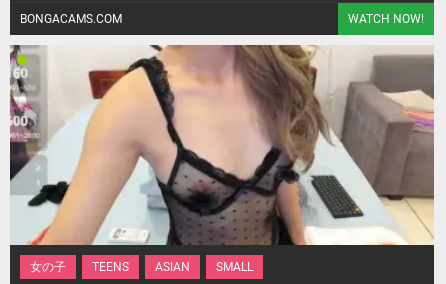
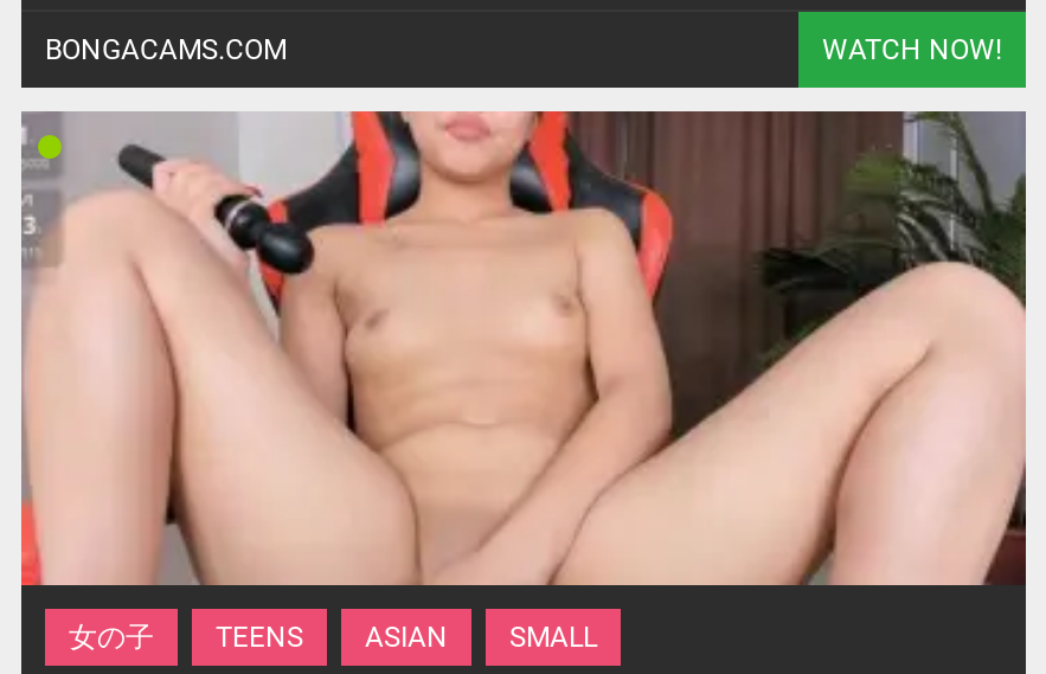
- [image]
+ [image]
